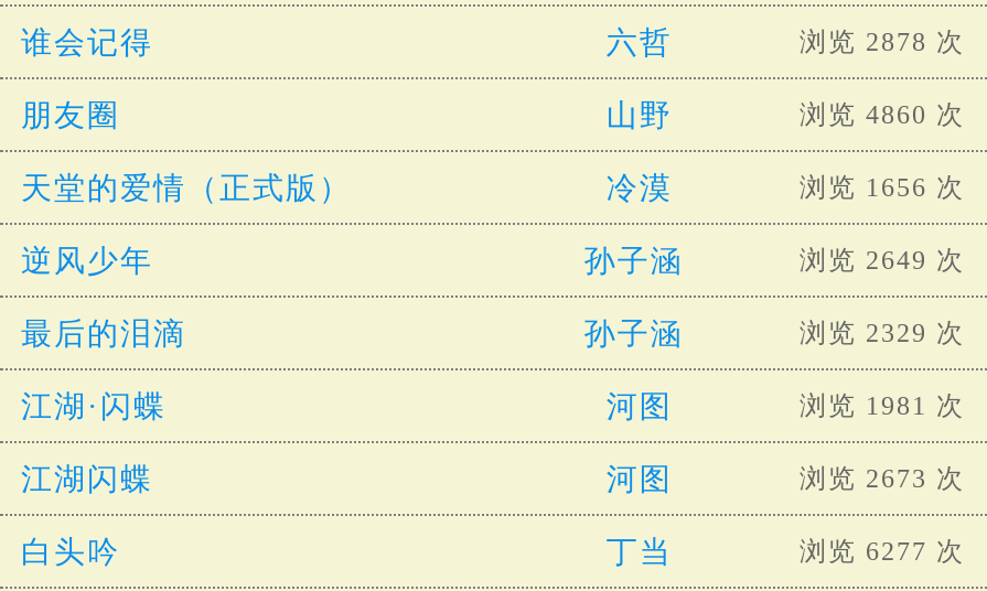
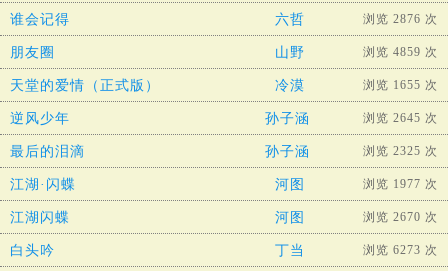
- 浏览 2878 次
+ 浏览 2876 次

- 浏览 4860 次
+ 浏览 4859 次

- 浏览 1656 次
+ 浏览 1655 次

- 浏览 2649 次
+ 浏览 2645 次

- 浏览 2329 次
+ 浏览 2325 次

- 浏览 1981 次
+ 浏览 1977 次

- 浏览 2673 次
+ 浏览 2670 次

- 浏览 6277 次
+ 浏览 6273 次
